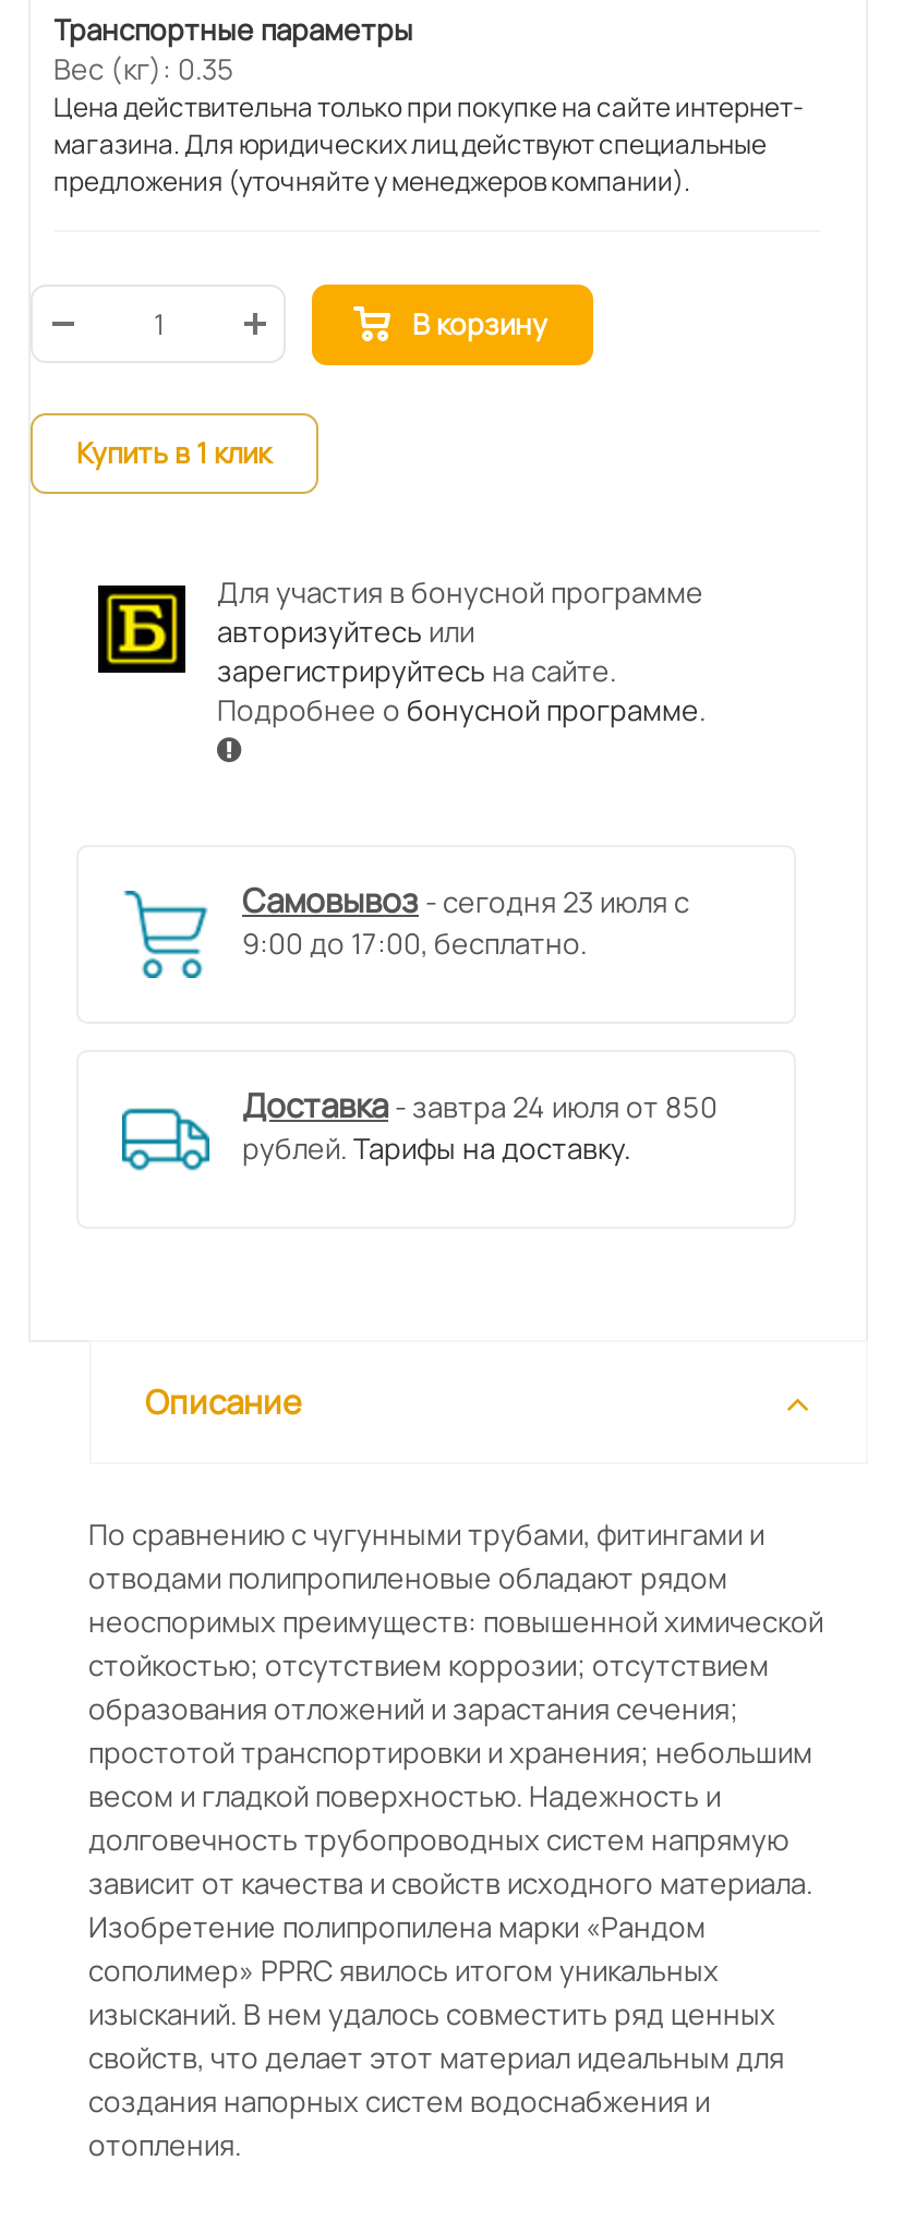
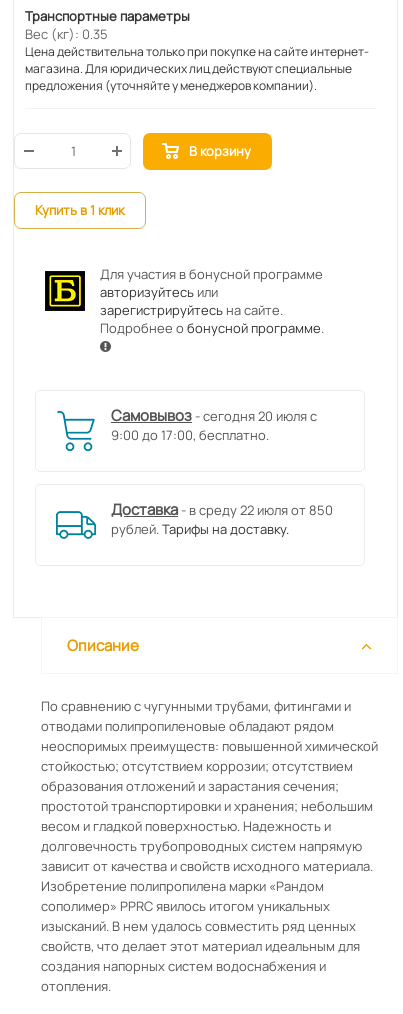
- Самовывоз - сегодня 23 июля с
+ Самовывоз - сегодня 20 июля с

- Доставка- завтра 24 июля от 850
+ Доставка- в среду 22 июля от 850
